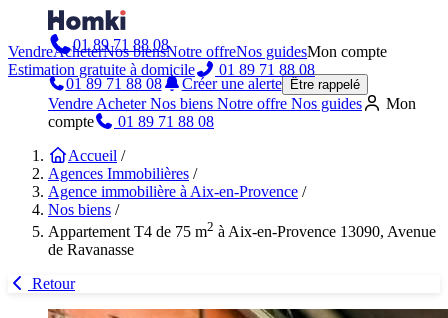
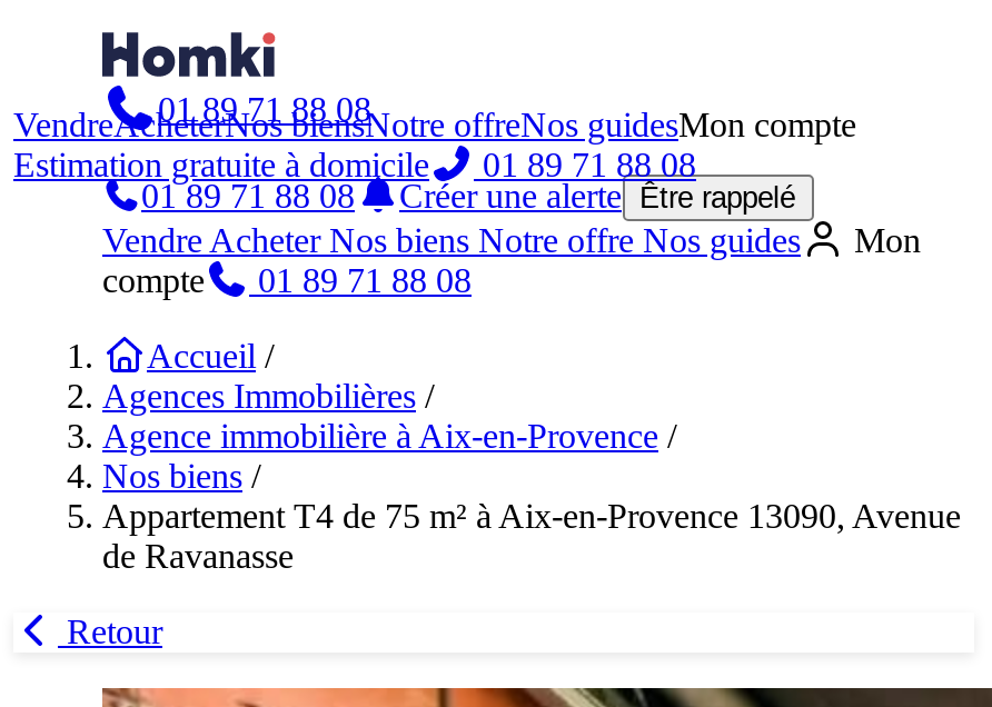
- Appartement T4 de 75 m2 à Aix-en-Provence 13090, Avenue
+ Appartement T4 de 75 m² à Aix-en-Provence 13090, Avenue
